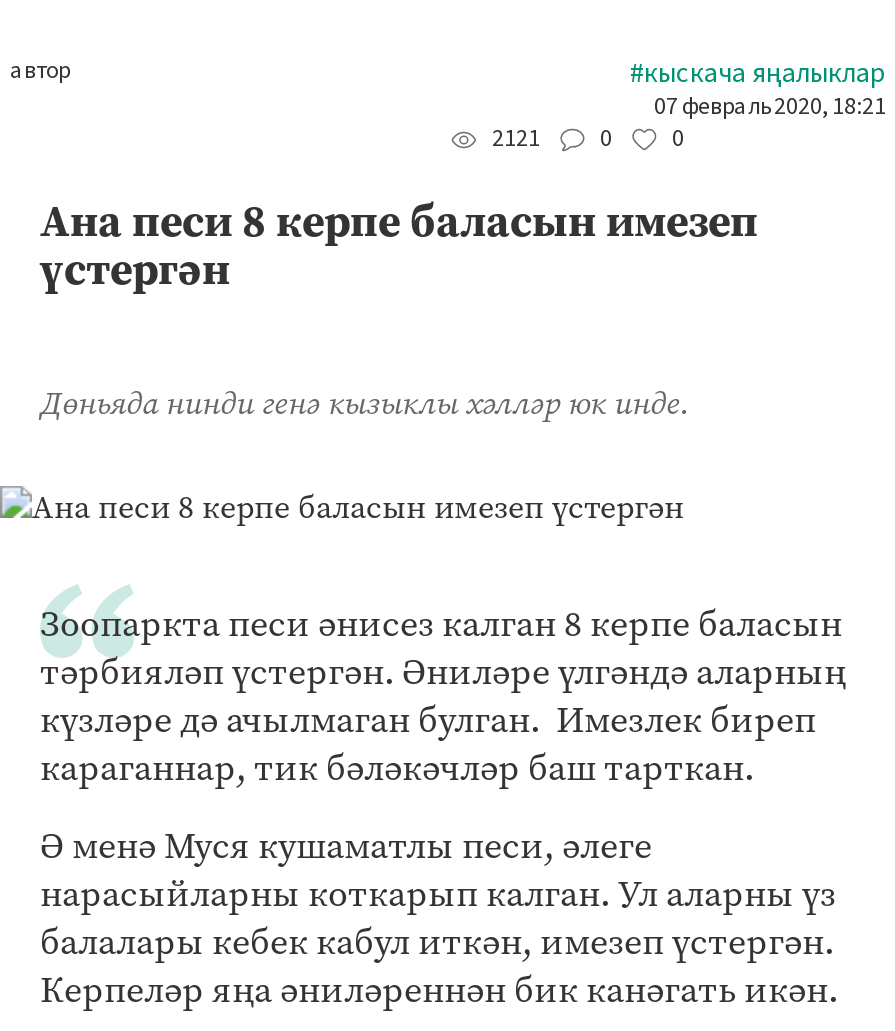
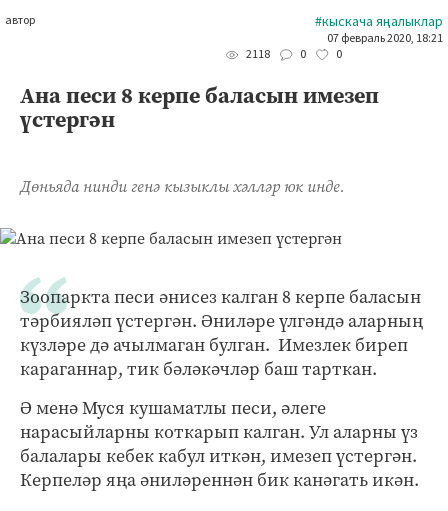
- 2121 0 0
+ 2118 0 0
